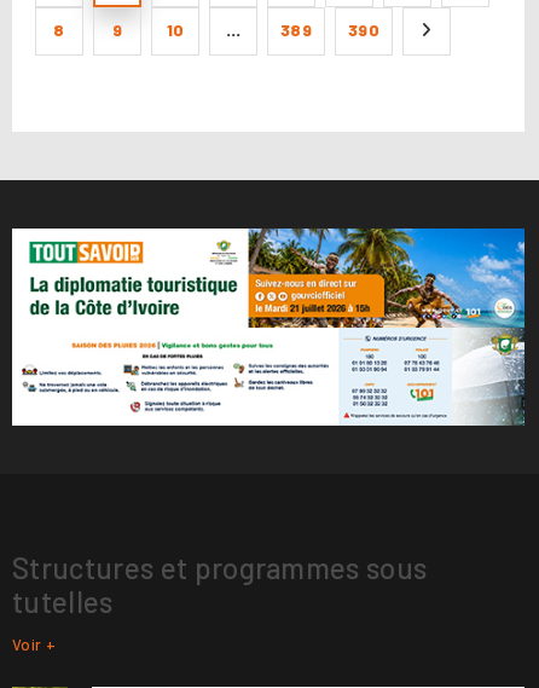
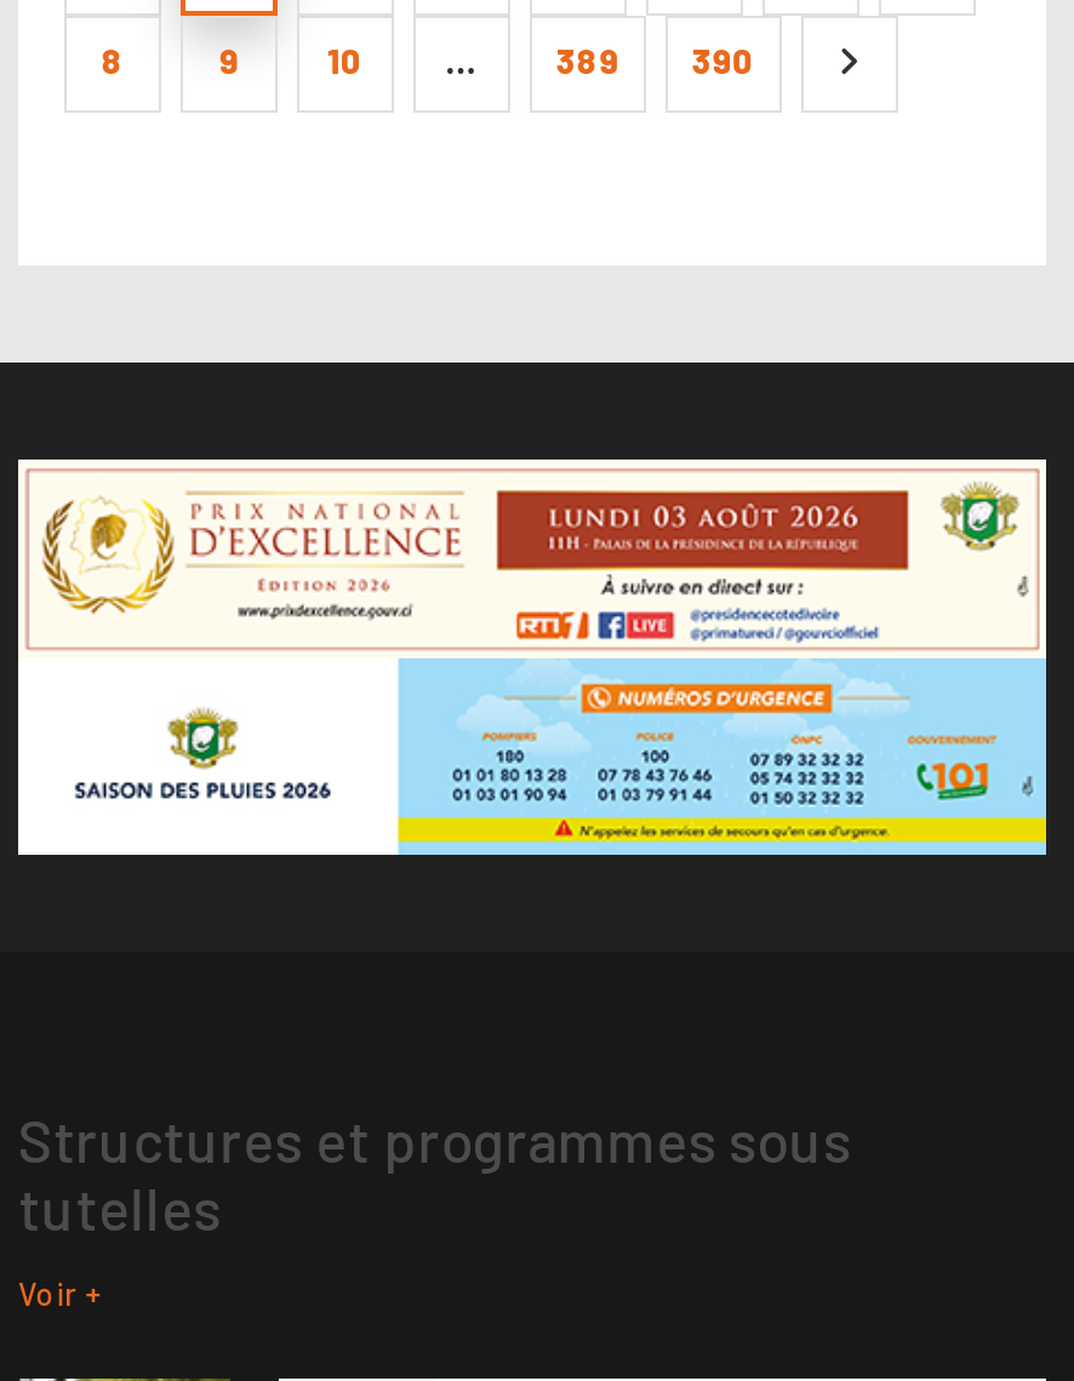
- [image]
+ [image]
